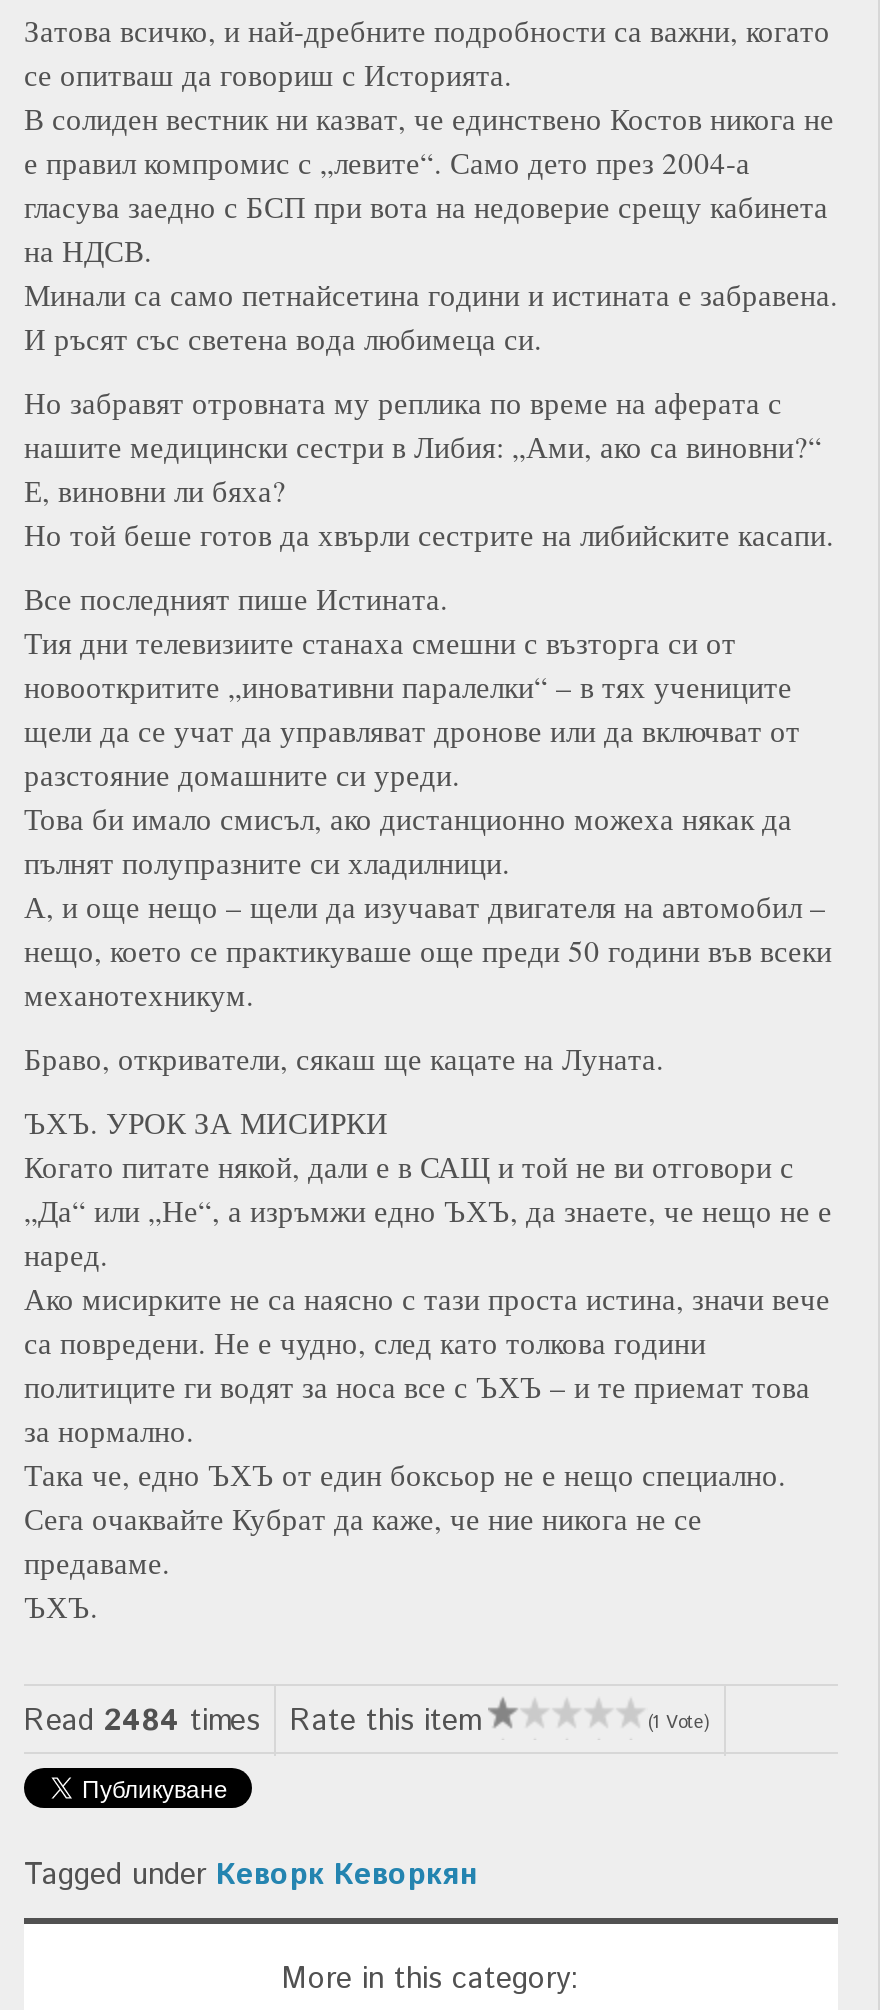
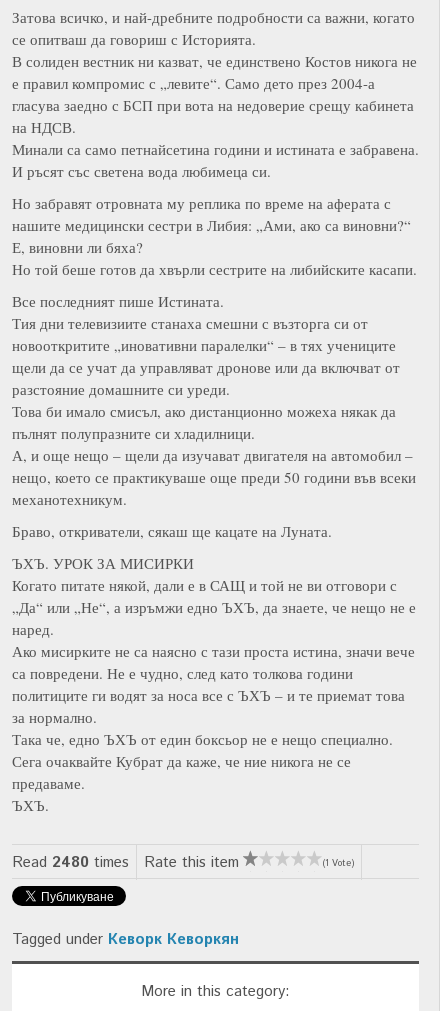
- Read 2484 times Rate this item
+ Read 2480 times Rate this item
